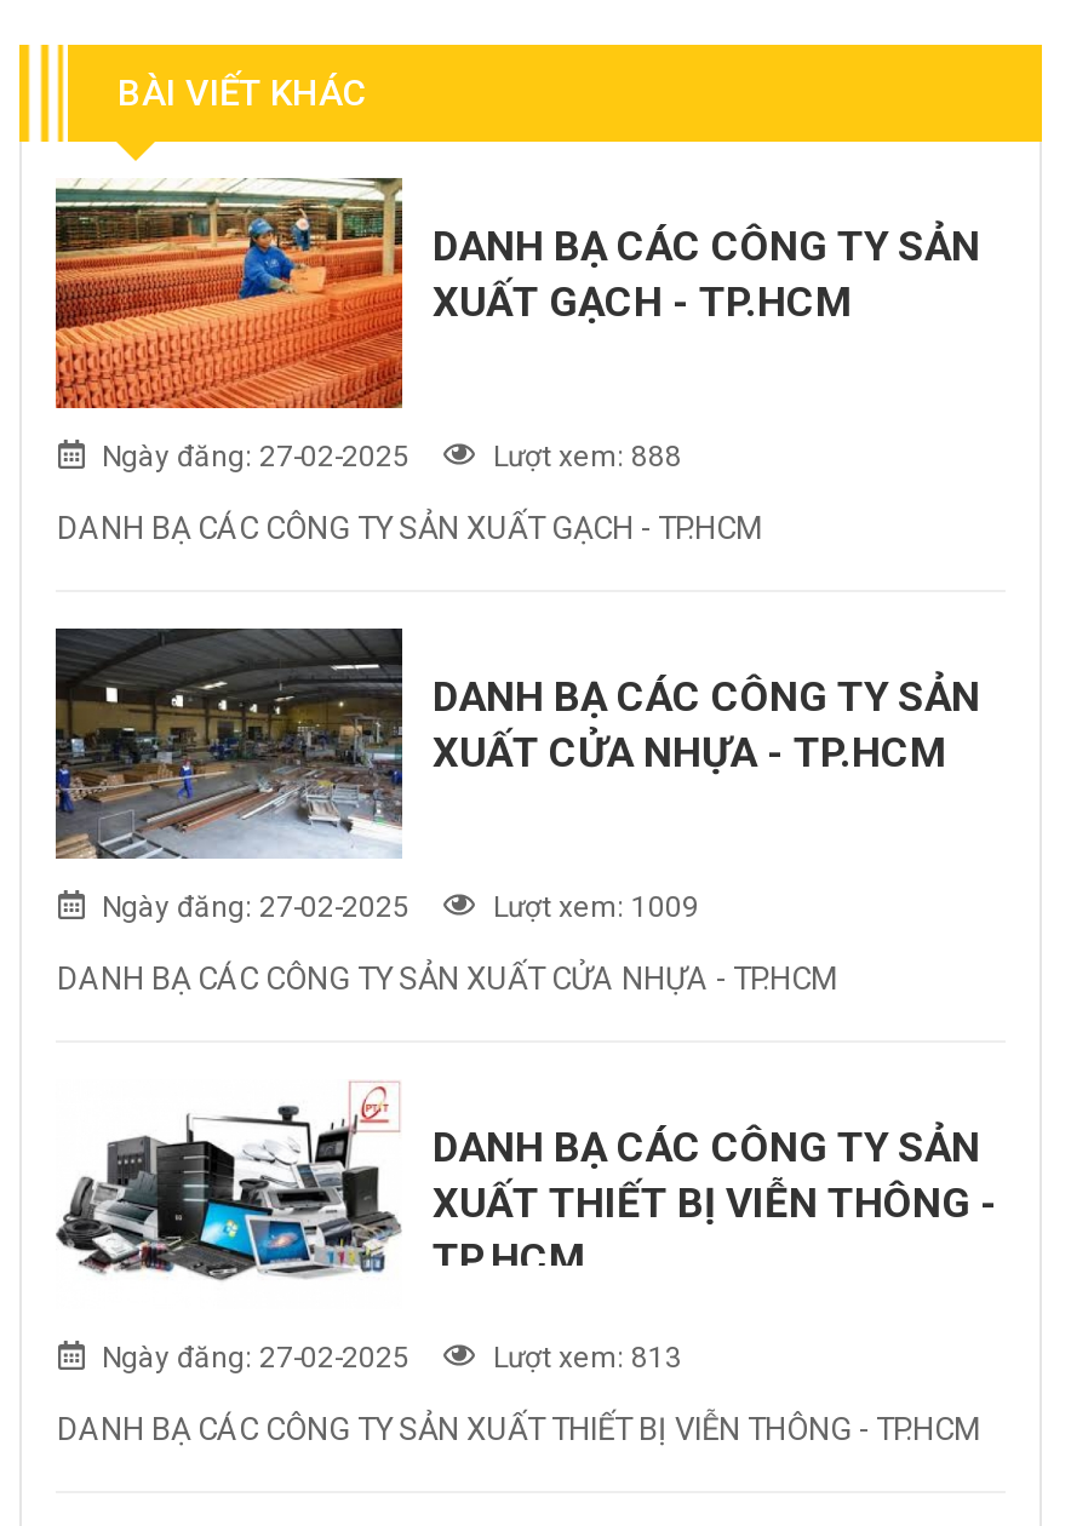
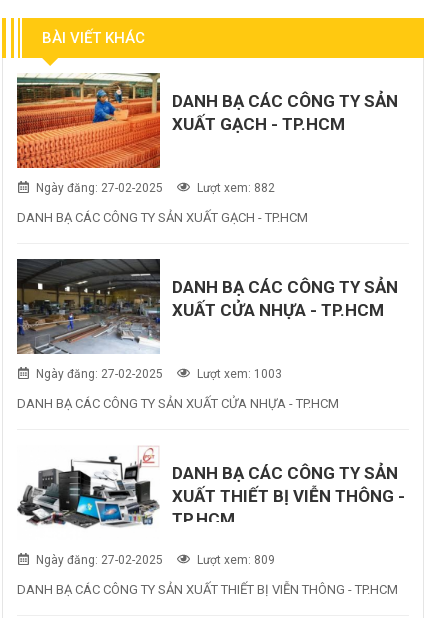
- Lượt xem: 888
+ Lượt xem: 882

- Lượt xem: 1009
+ Lượt xem: 1003

- Lượt xem: 813
+ Lượt xem: 809
